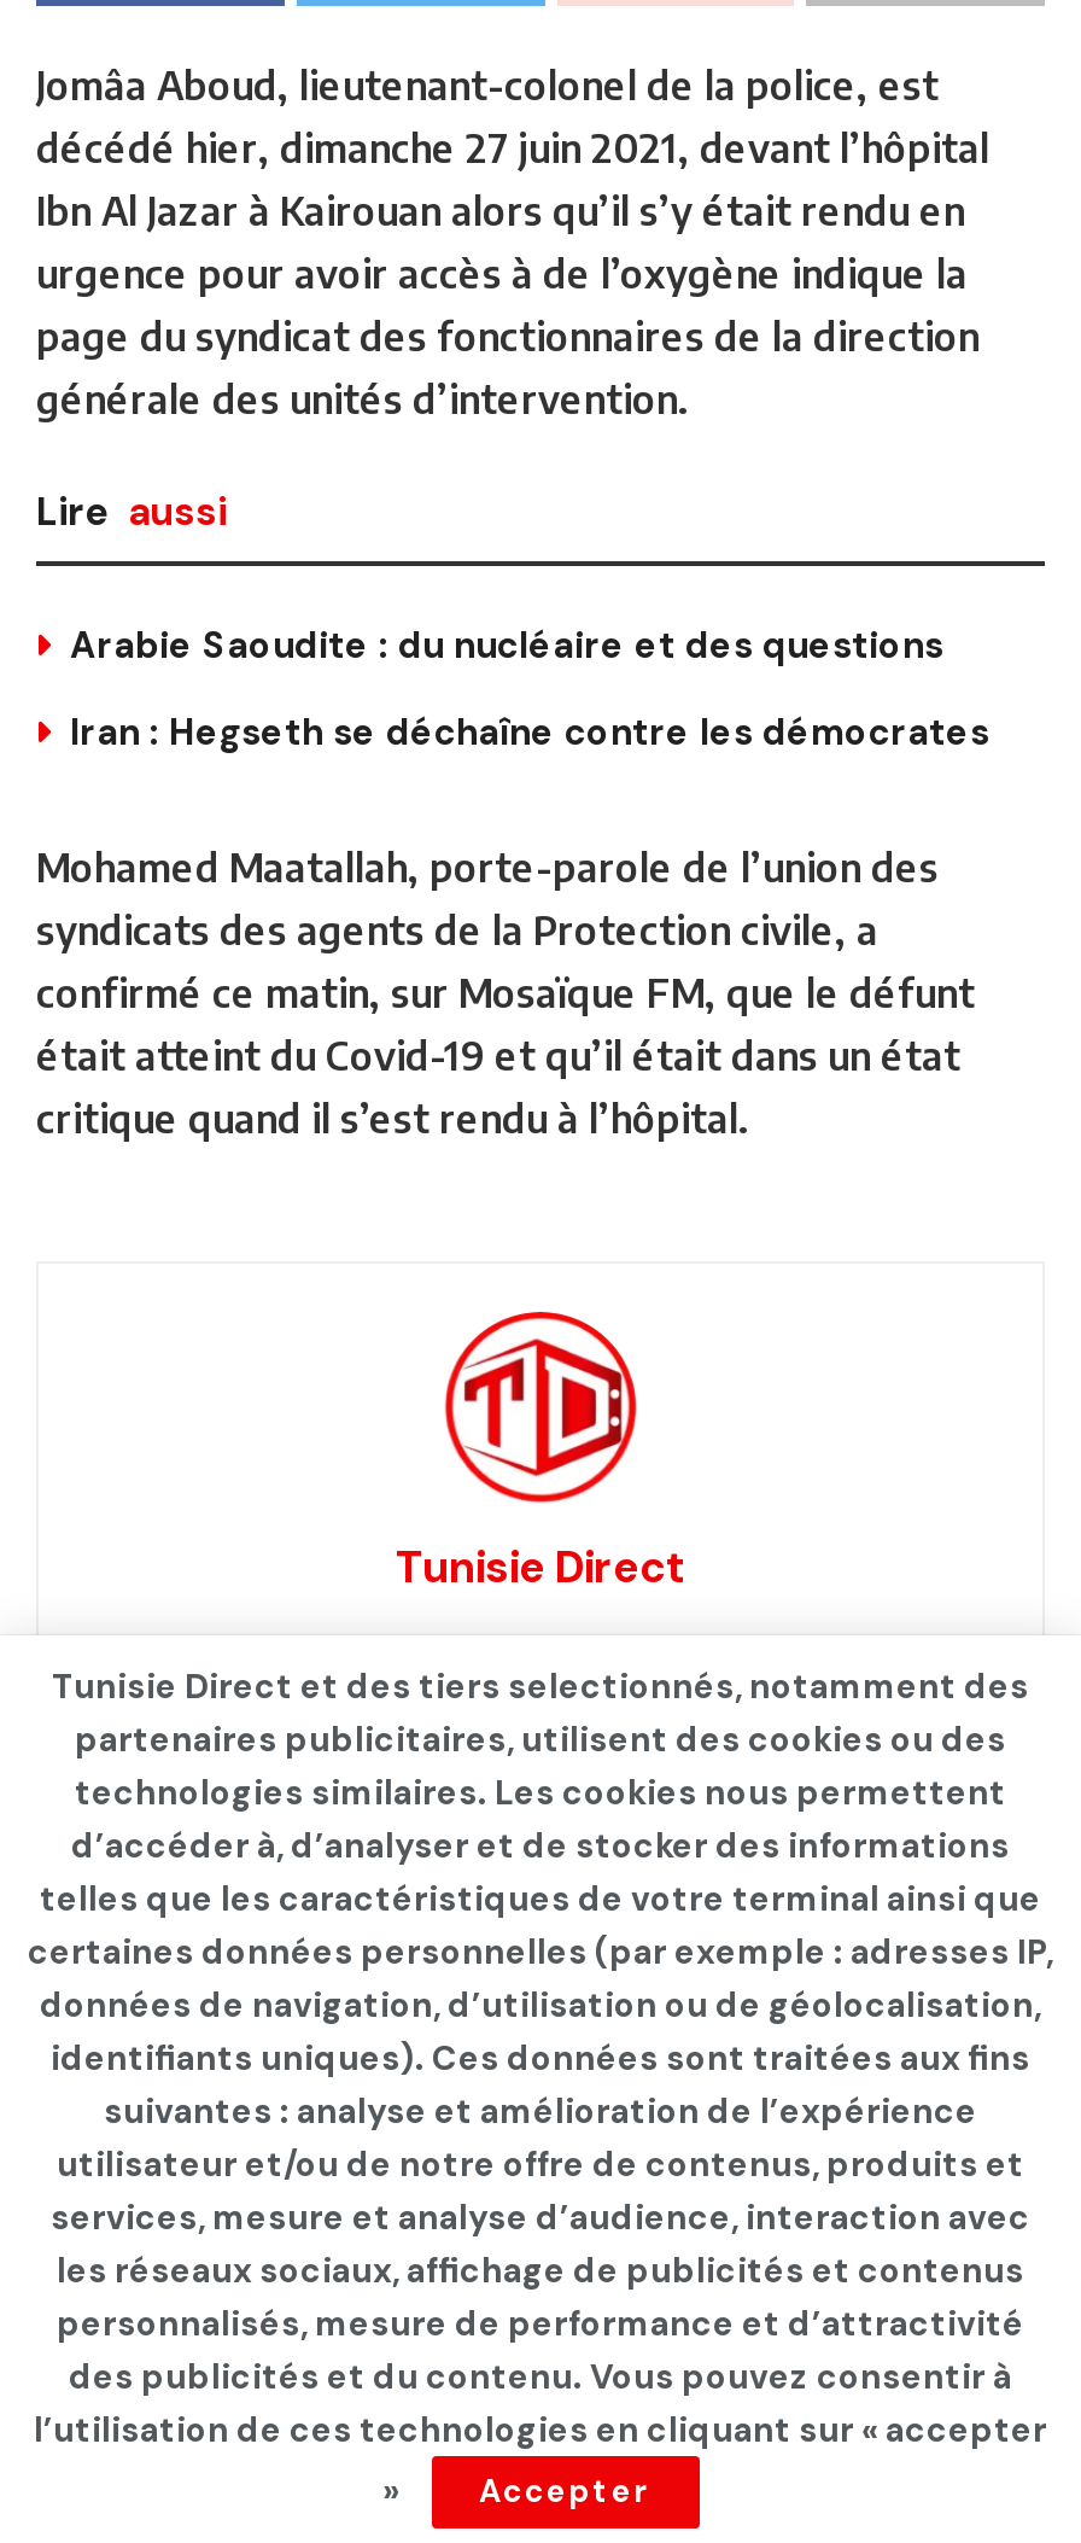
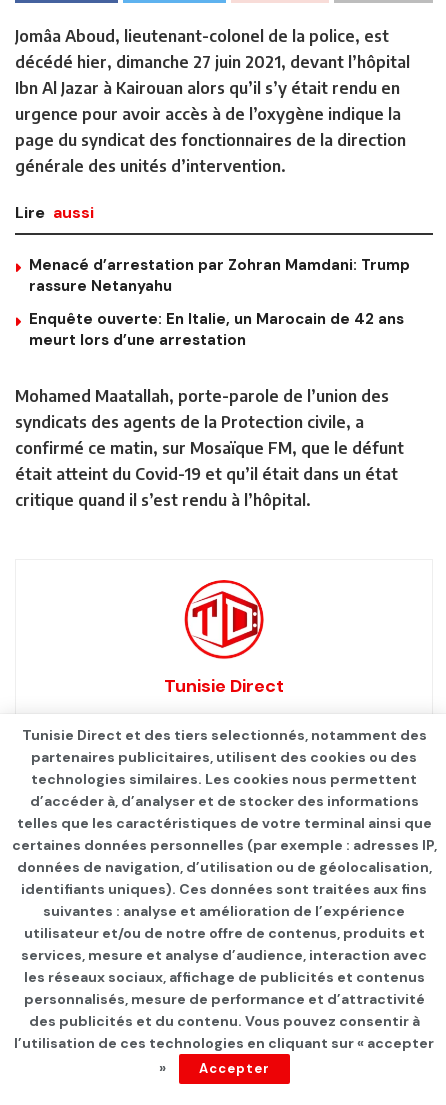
- Arabie Saoudite : du nucléaire et des questions
+ Menacé d’arrestation par Zohran Mamdani: Trump
+ rassure Netanyahu

- Iran : Hegseth se déchaîne contre les démocrates
+ Enquête ouverte: En Italie, un Marocain de 42 ans
+ meurt lors d’une arrestation
